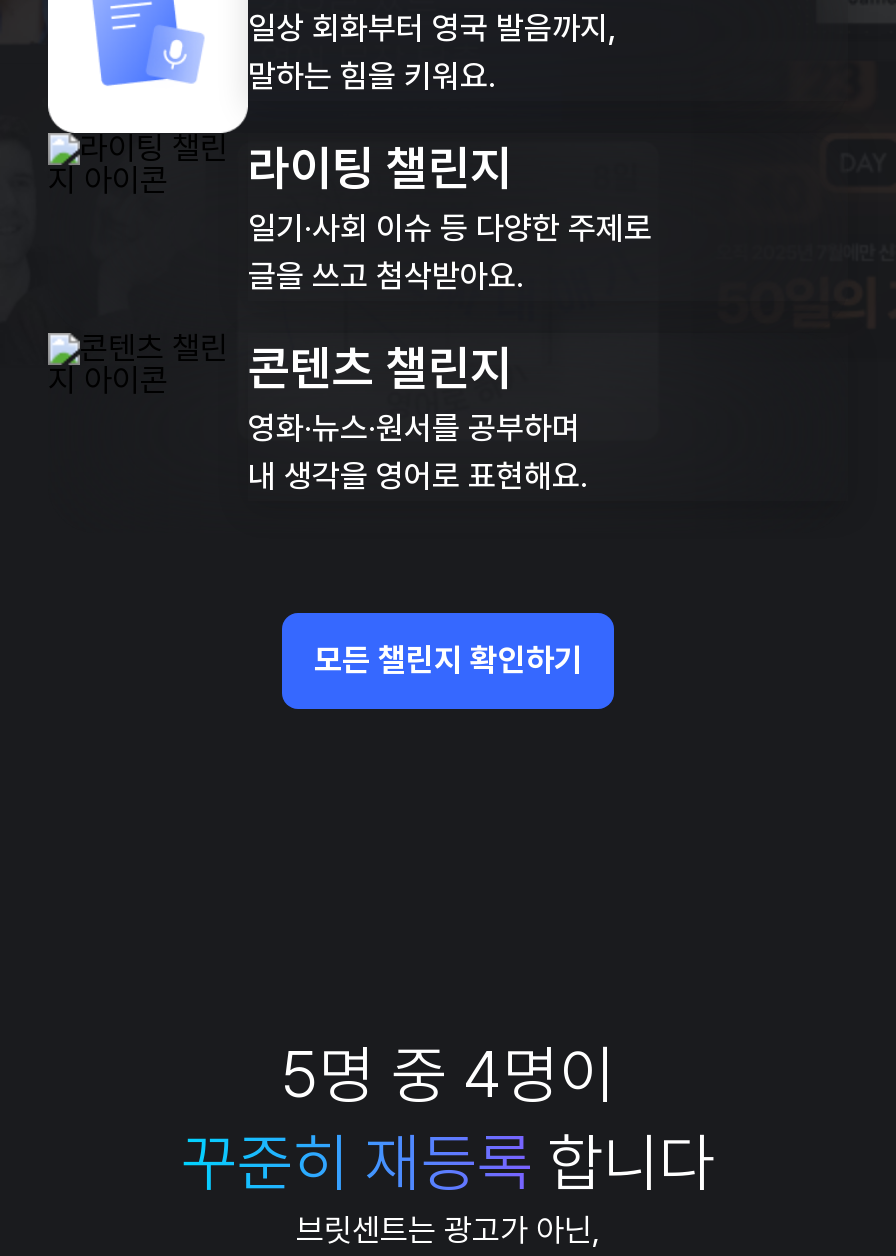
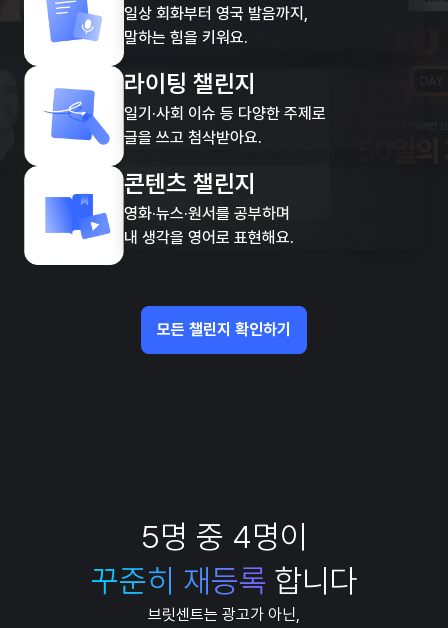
+ [image]
